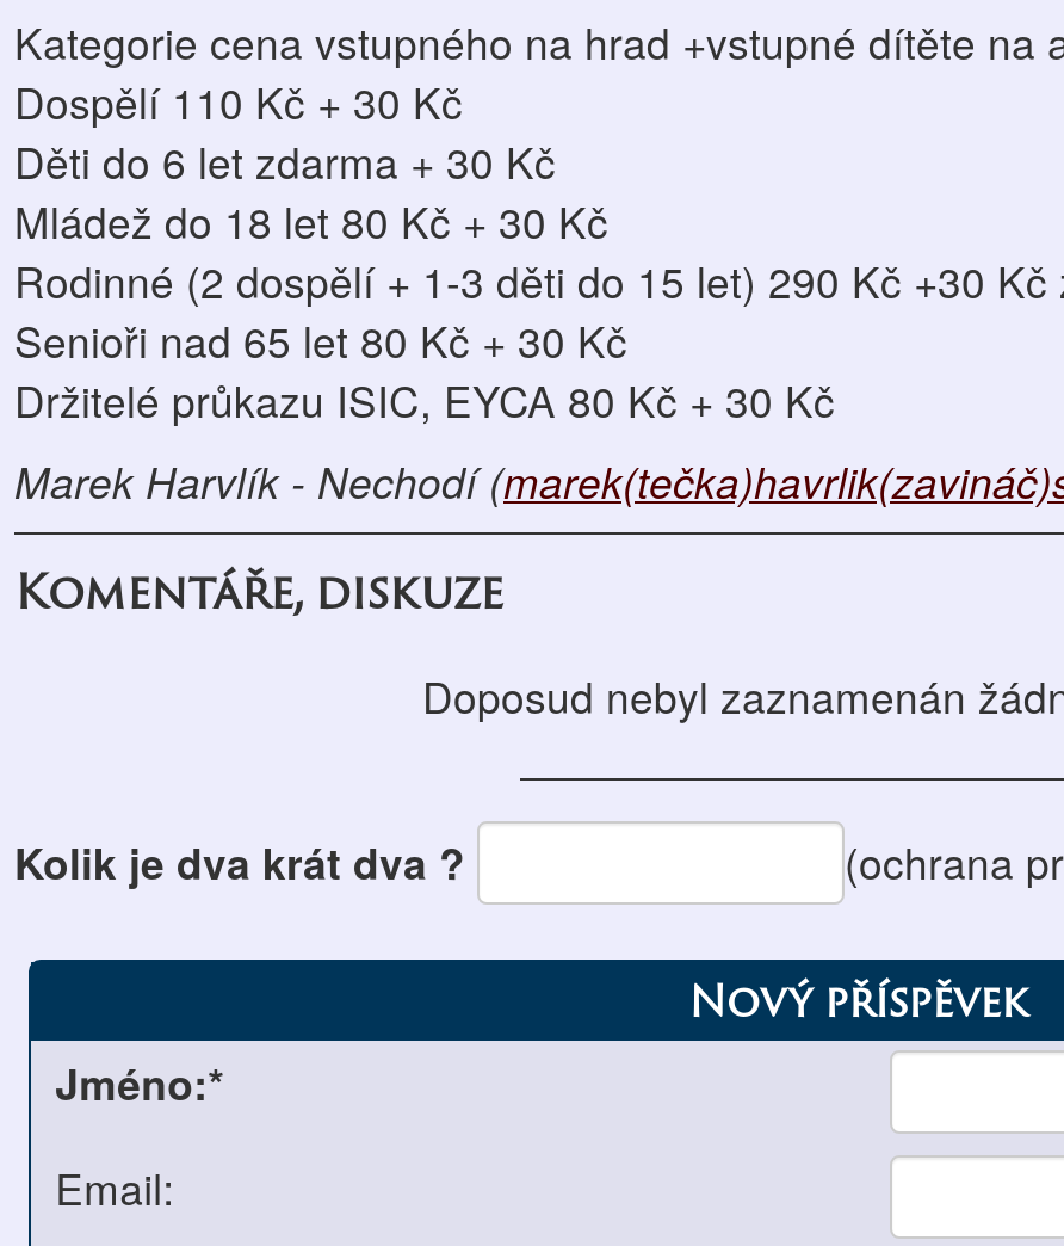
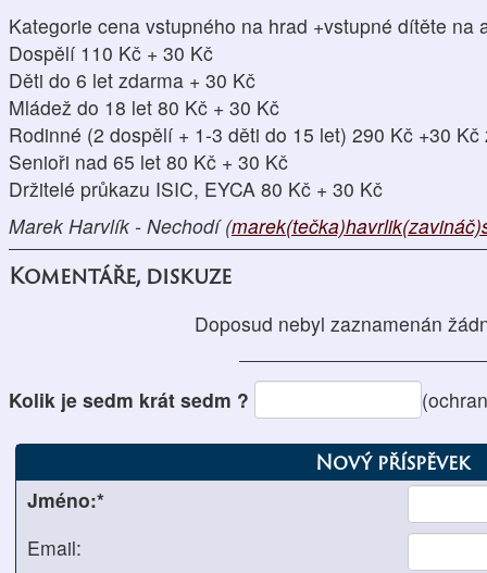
- Kolik je dva krát dva ?
+ Kolik je sedm krát sedm ?
